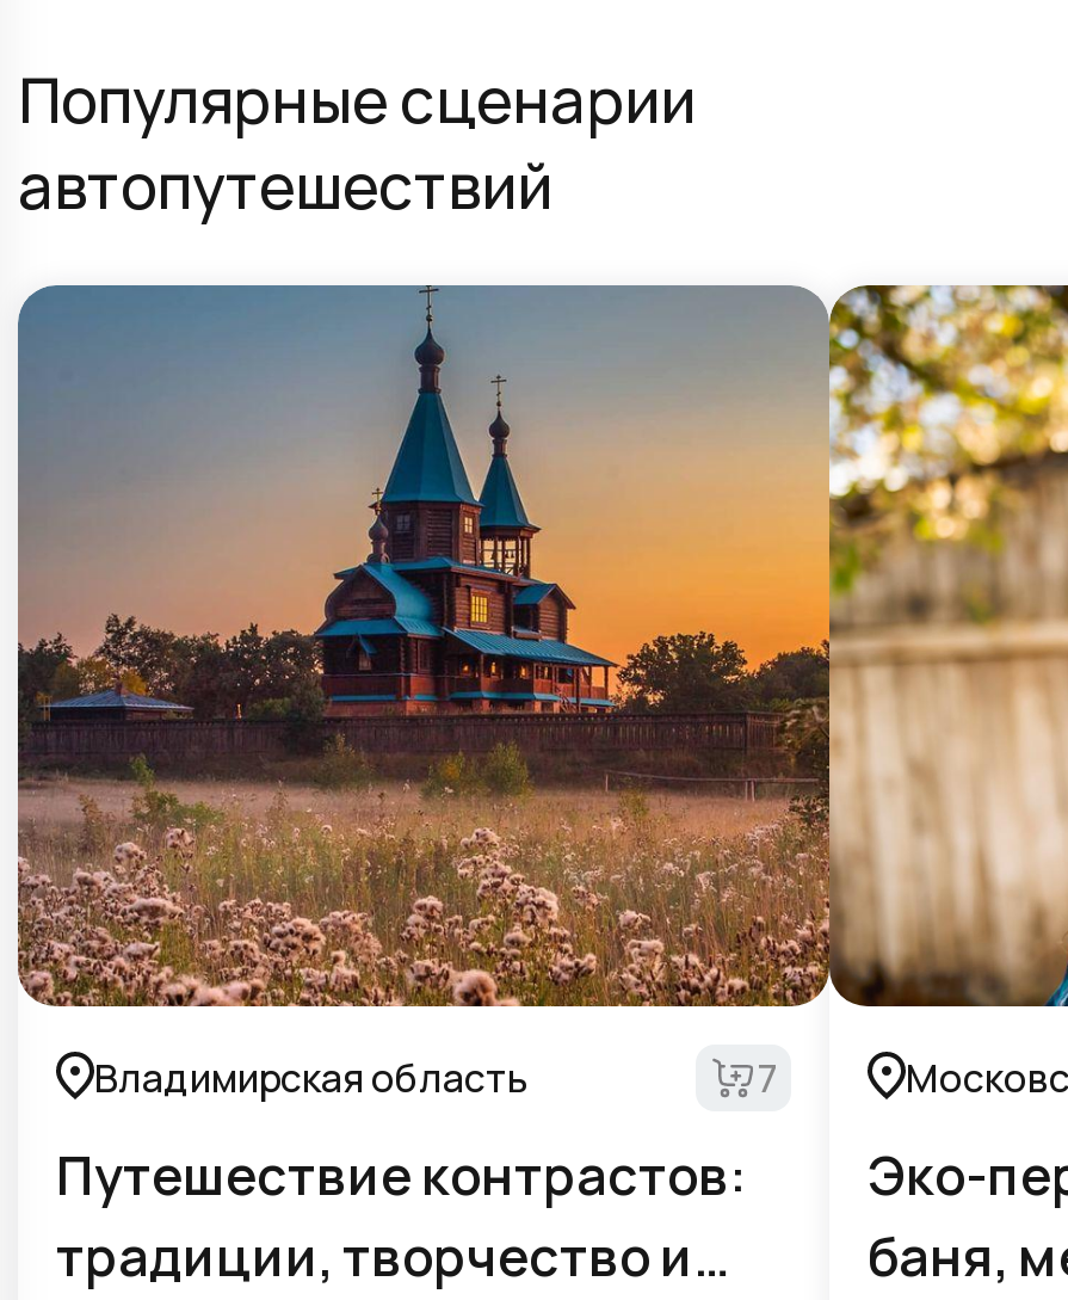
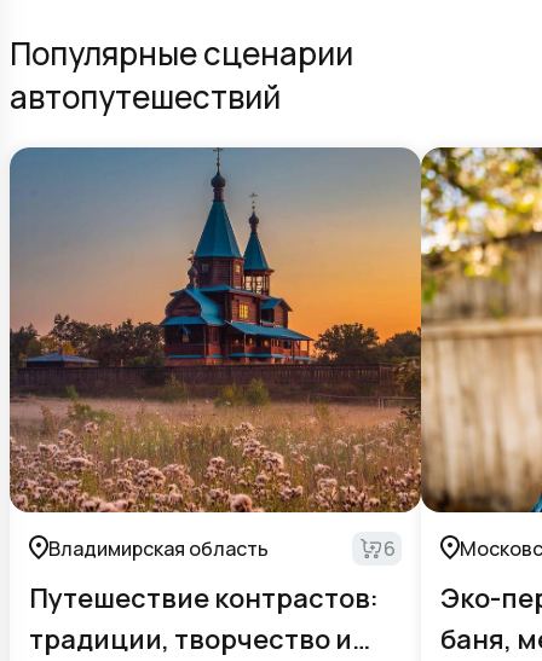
- 7
+ 6
